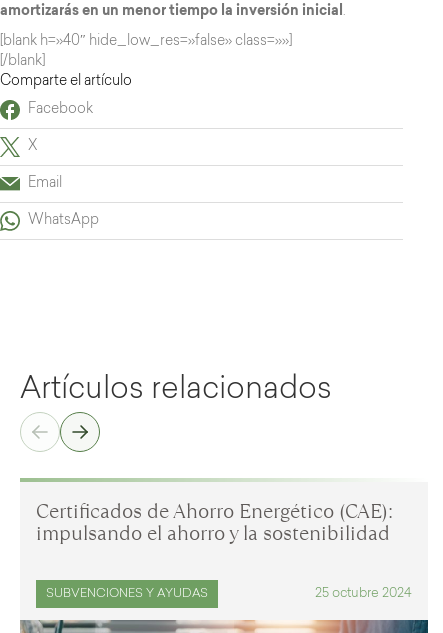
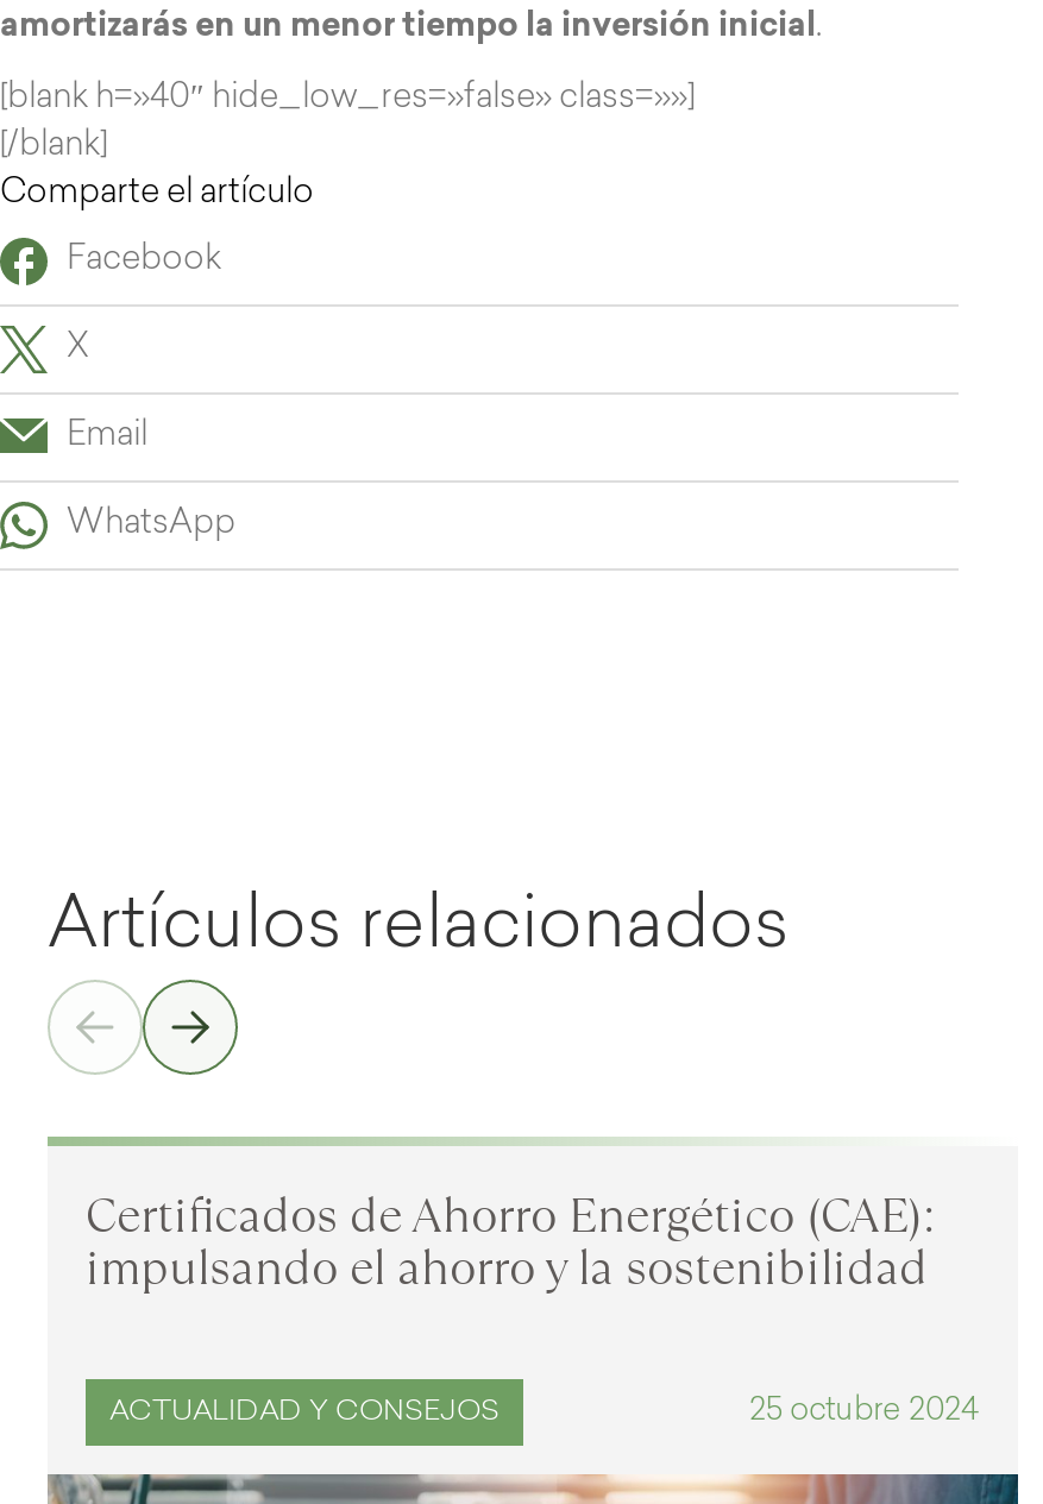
- SUBVENCIONES Y AYUDAS
+ ACTUALIDAD Y CONSEJOS
